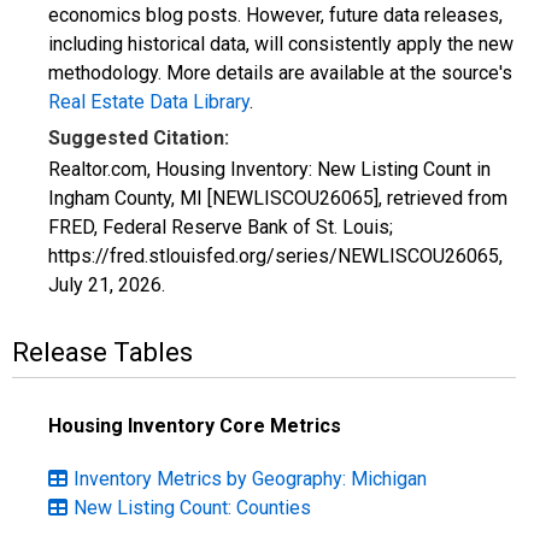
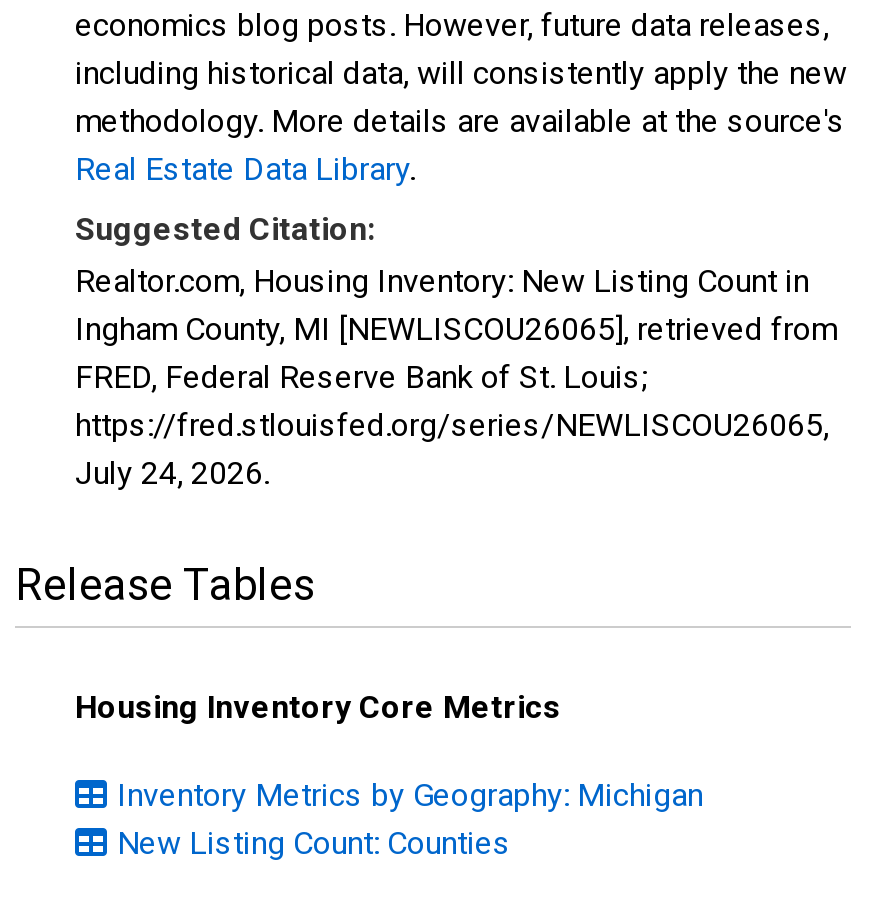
- July 21, 2026.
+ July 24, 2026.
